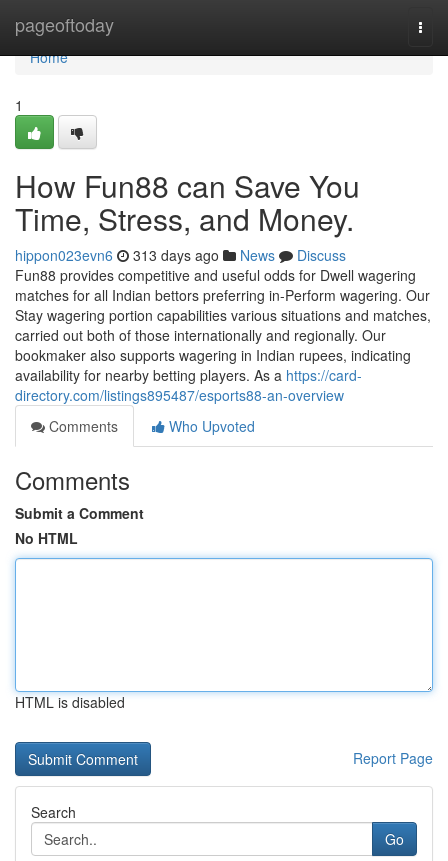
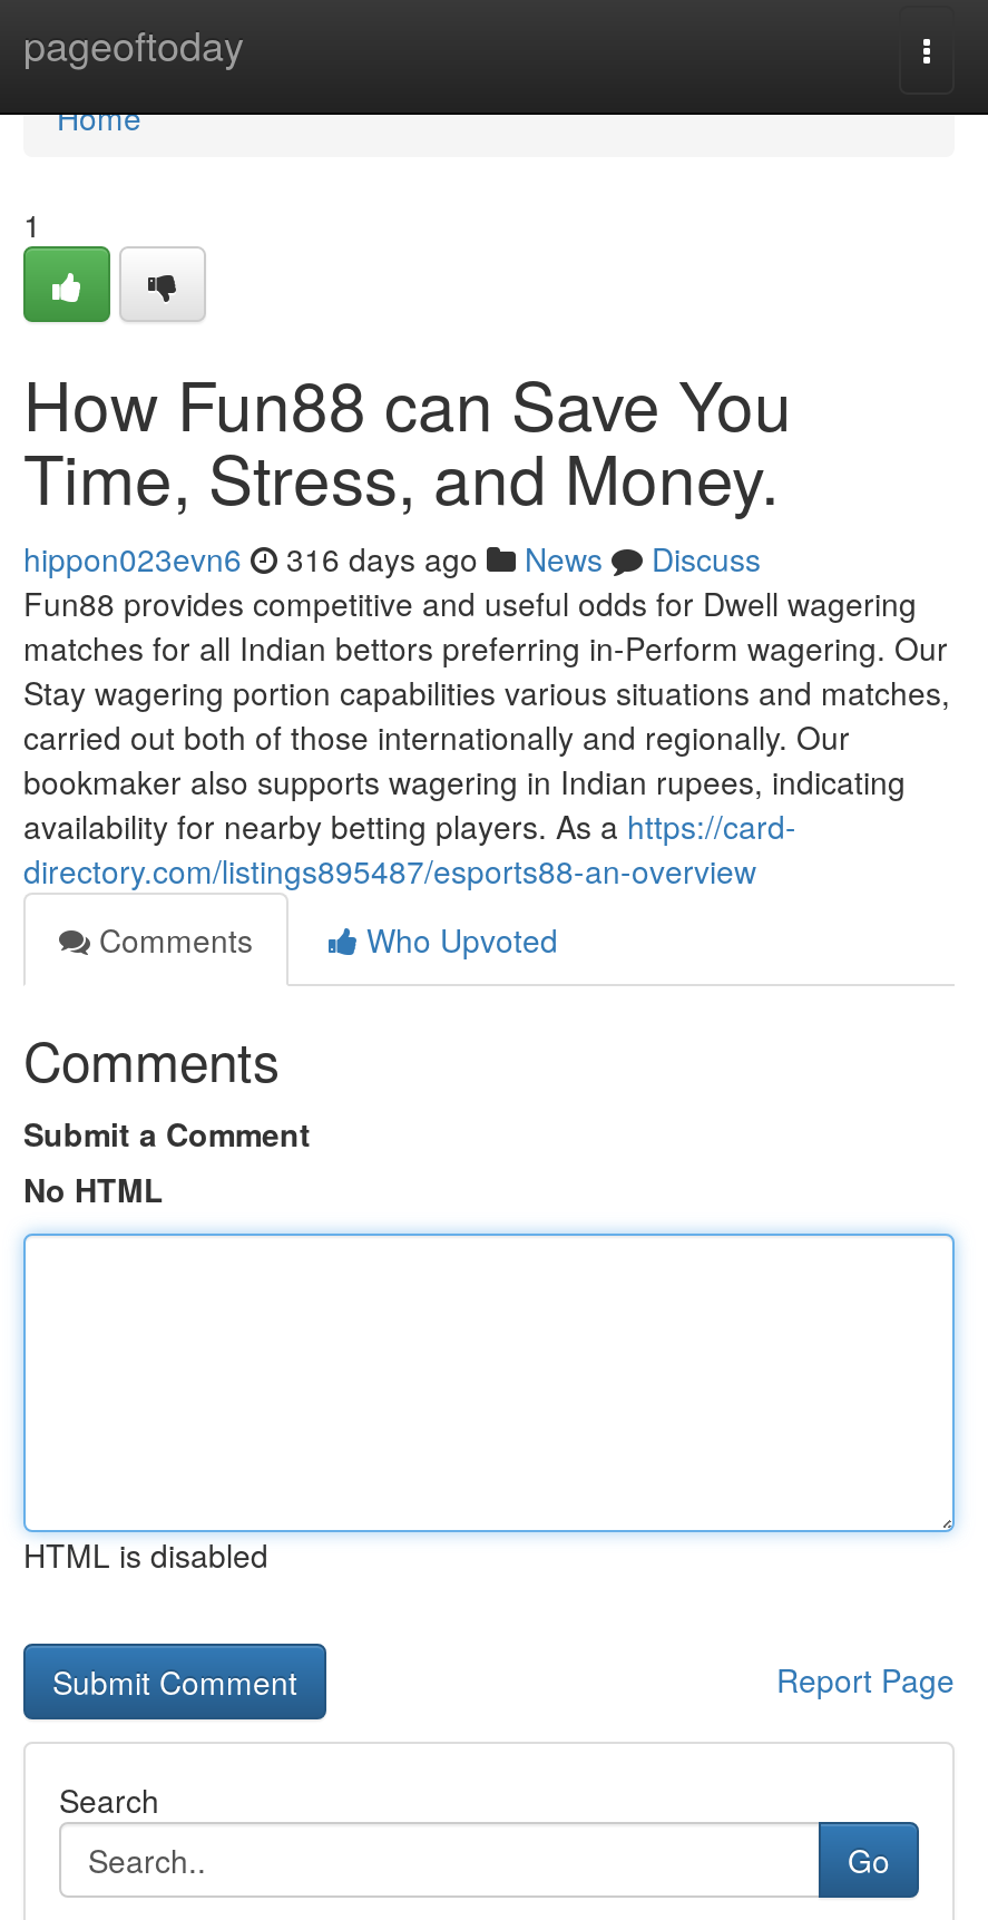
- hippon023evn6 313 days ago News Discuss
+ hippon023evn6 316 days ago News Discuss
